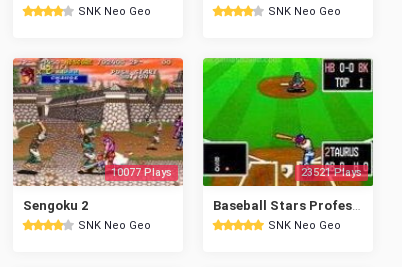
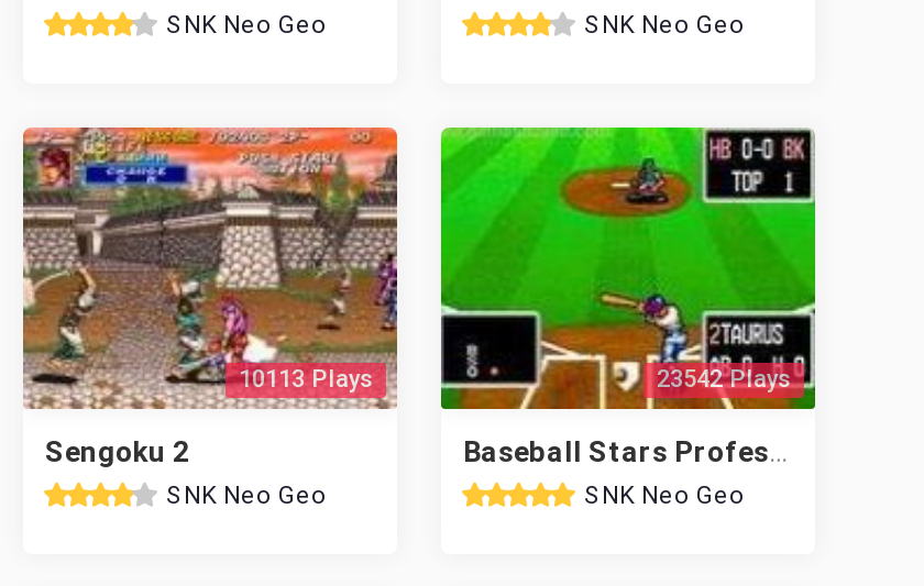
- 10077 Plays
+ 10113 Plays

- 23521 Plays
+ 23542 Plays
